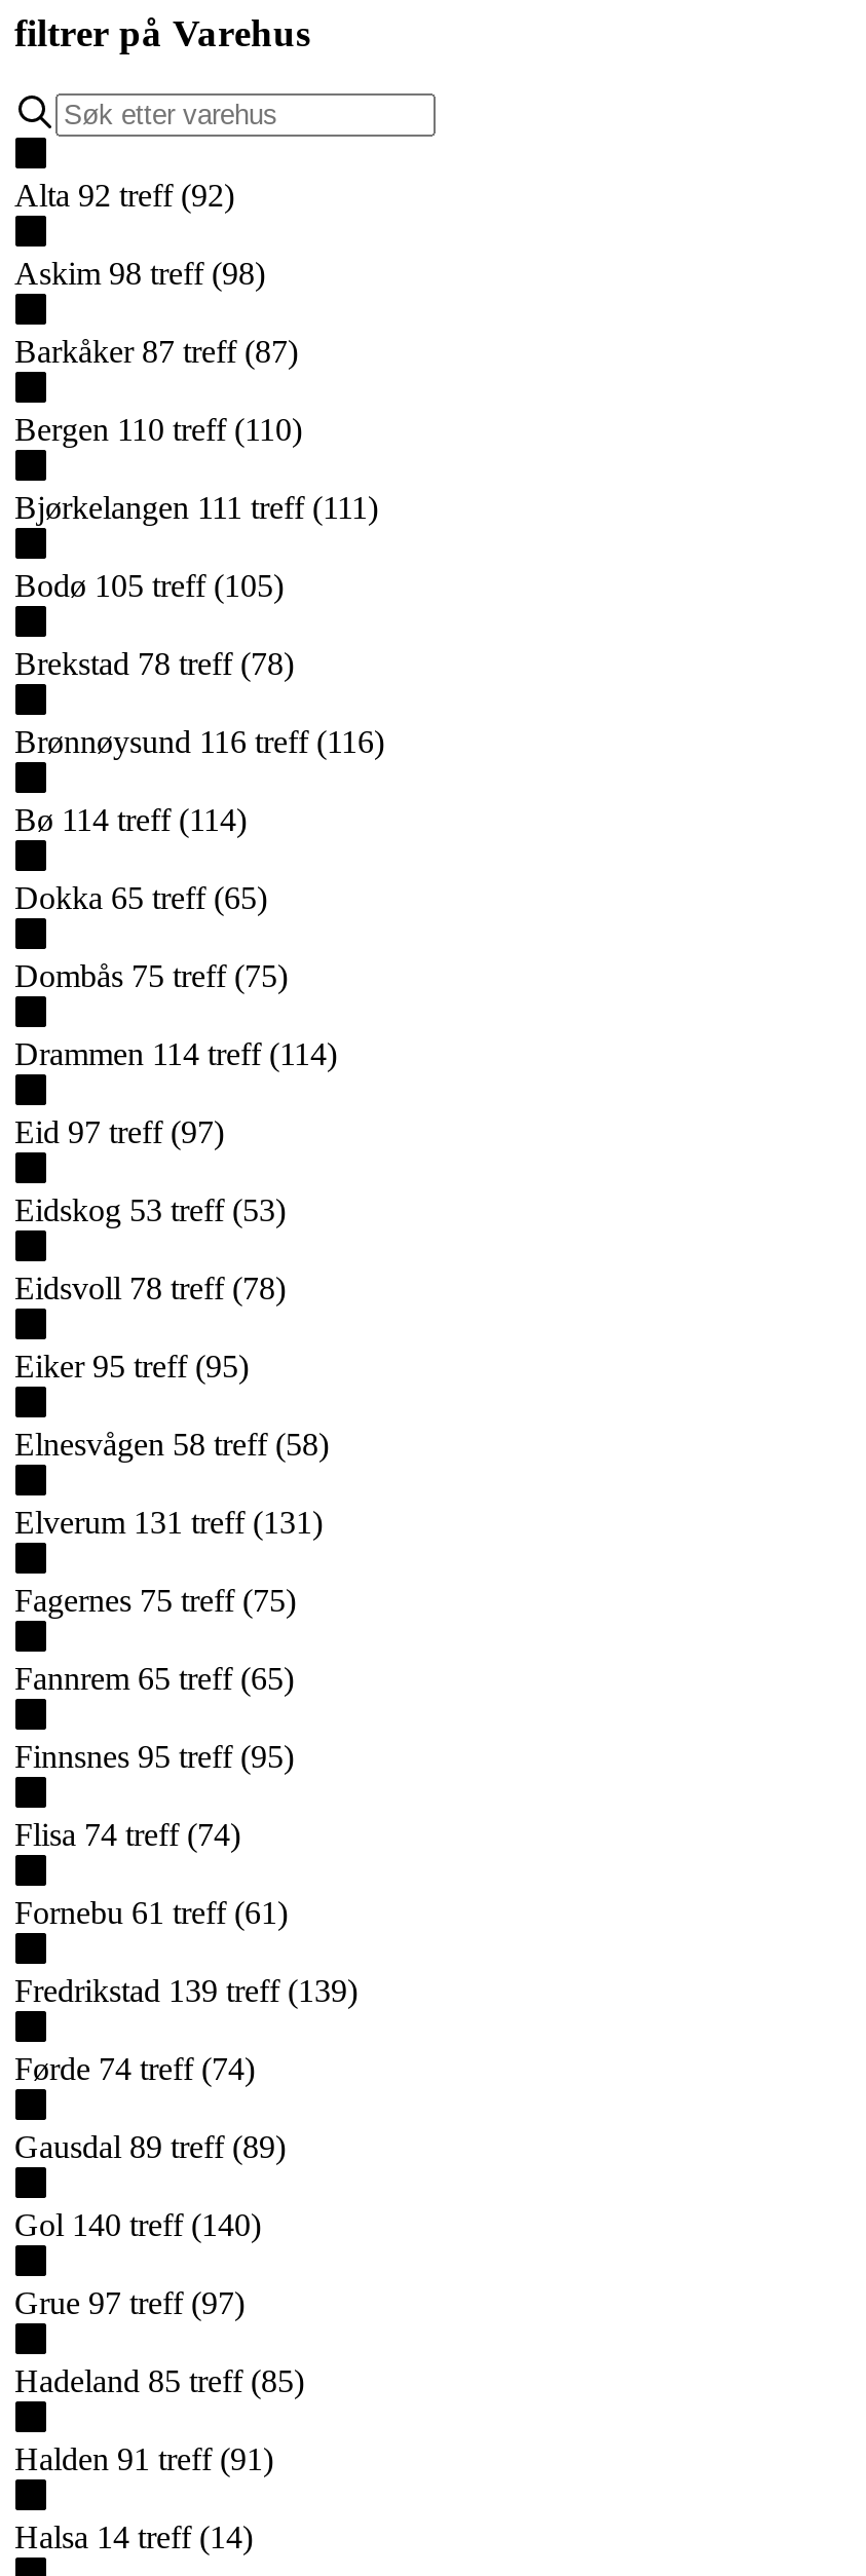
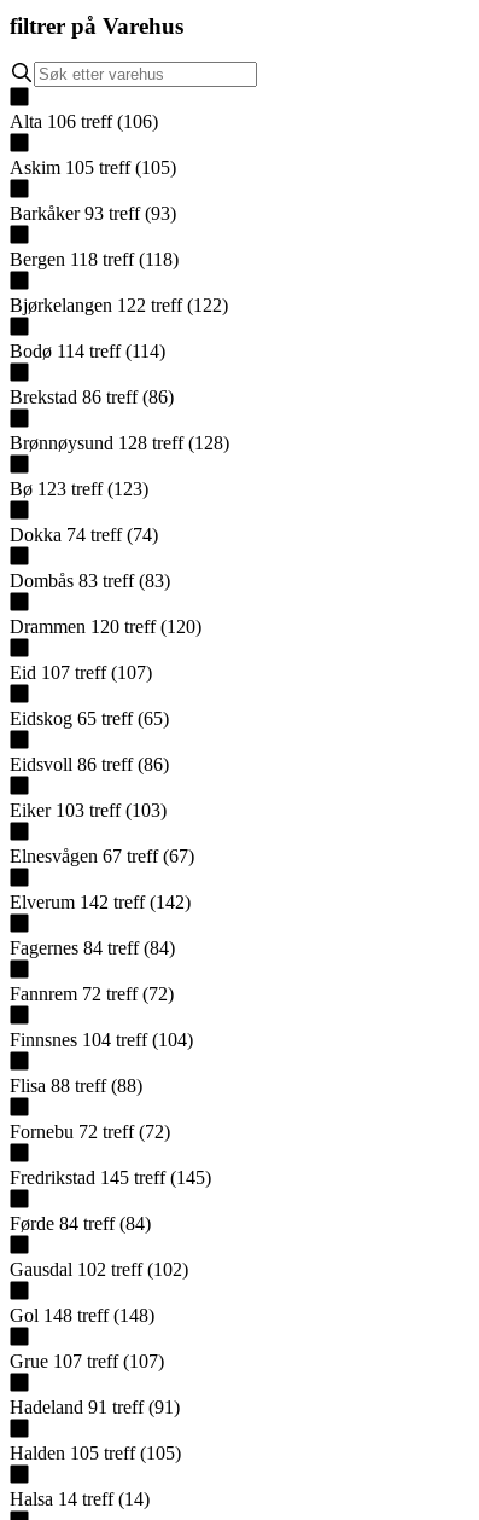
- Alta 92 treff (92)
+ Alta 106 treff (106)

- Askim 98 treff (98)
+ Askim 105 treff (105)

- Barkåker 87 treff (87)
+ Barkåker 93 treff (93)

- Bergen 110 treff (110)
+ Bergen 118 treff (118)

- Bjørkelangen 111 treff (111)
+ Bjørkelangen 122 treff (122)

- Bodø 105 treff (105)
+ Bodø 114 treff (114)

- Brekstad 78 treff (78)
+ Brekstad 86 treff (86)

- Brønnøysund 116 treff (116)
+ Brønnøysund 128 treff (128)

- Bø 114 treff (114)
+ Bø 123 treff (123)

- Dokka 65 treff (65)
+ Dokka 74 treff (74)

- Dombås 75 treff (75)
+ Dombås 83 treff (83)

- Drammen 114 treff (114)
+ Drammen 120 treff (120)

- Eid 97 treff (97)
+ Eid 107 treff (107)

- Eidskog 53 treff (53)
+ Eidskog 65 treff (65)

- Eidsvoll 78 treff (78)
+ Eidsvoll 86 treff (86)

- Eiker 95 treff (95)
+ Eiker 103 treff (103)

- Elnesvågen 58 treff (58)
+ Elnesvågen 67 treff (67)

- Elverum 131 treff (131)
+ Elverum 142 treff (142)

- Fagernes 75 treff (75)
+ Fagernes 84 treff (84)

- Fannrem 65 treff (65)
+ Fannrem 72 treff (72)

- Finnsnes 95 treff (95)
+ Finnsnes 104 treff (104)

- Flisa 74 treff (74)
+ Flisa 88 treff (88)

- Fornebu 61 treff (61)
+ Fornebu 72 treff (72)

- Fredrikstad 139 treff (139)
+ Fredrikstad 145 treff (145)

- Førde 74 treff (74)
+ Førde 84 treff (84)

- Gausdal 89 treff (89)
+ Gausdal 102 treff (102)

- Gol 140 treff (140)
+ Gol 148 treff (148)

- Grue 97 treff (97)
+ Grue 107 treff (107)

- Hadeland 85 treff (85)
+ Hadeland 91 treff (91)

- Halden 91 treff (91)
+ Halden 105 treff (105)
